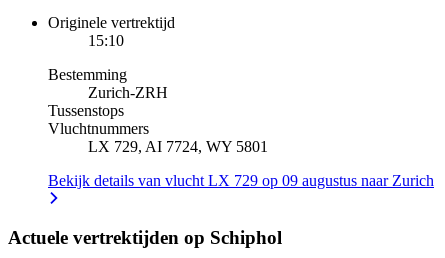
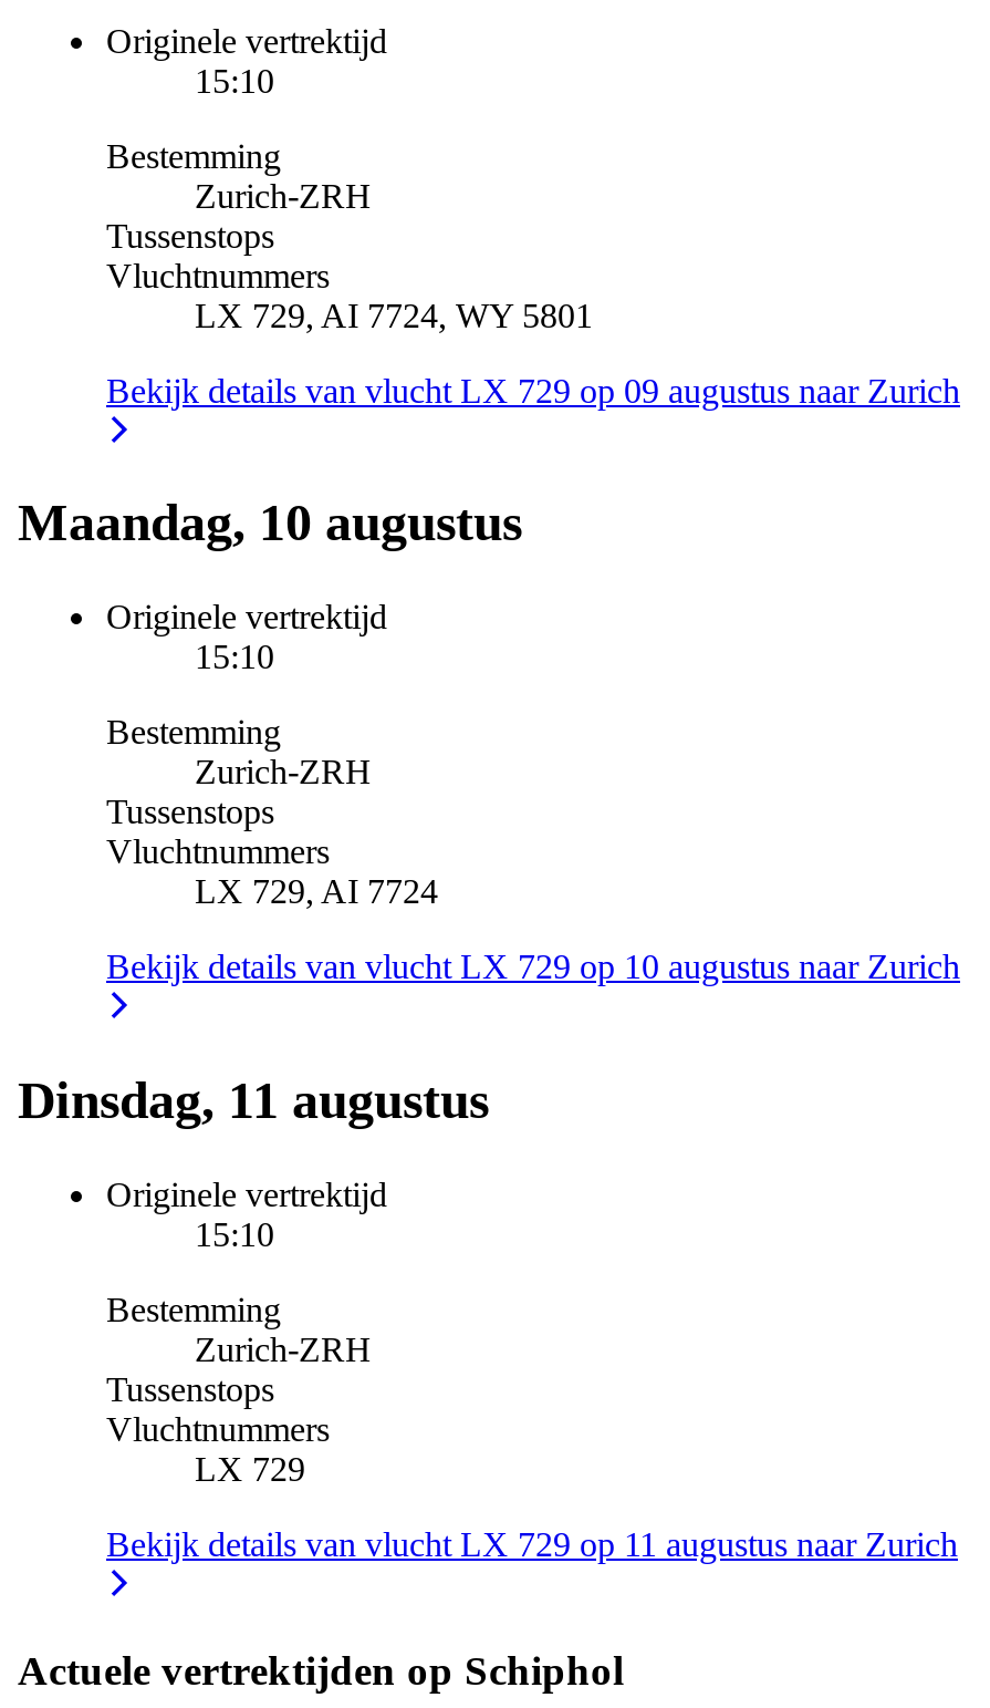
+ Maandag, 10 augustus
+ Originele vertrektijd
+ 15:10
+ Bestemming
+ Zurich-ZRH
+ Tussenstops
+ Vluchtnummers
+ LX 729, AI 7724
+ Bekijk details van vlucht LX 729 op 10 augustus naar Zurich
+ Dinsdag, 11 augustus
+ Originele vertrektijd
+ 15:10
+ Bestemming
+ Zurich-ZRH
+ Tussenstops
+ Vluchtnummers
+ LX 729
+ Bekijk details van vlucht LX 729 op 11 augustus naar Zurich
